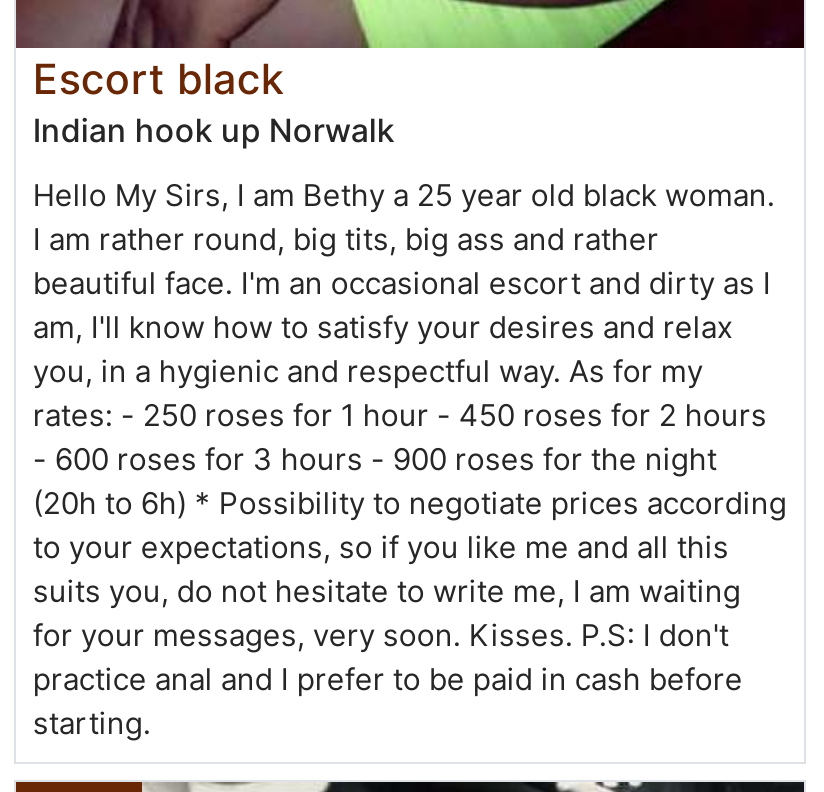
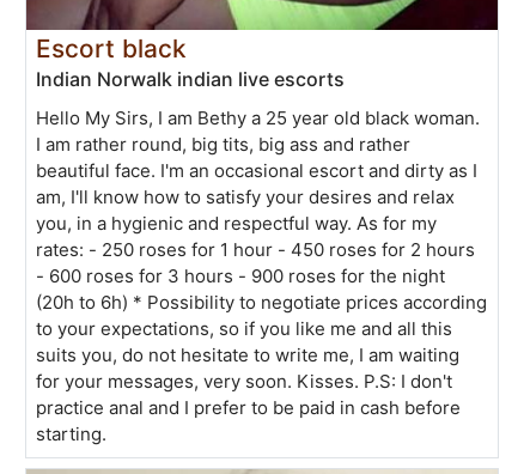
- Indian hook up Norwalk
+ Indian Norwalk indian live escorts
